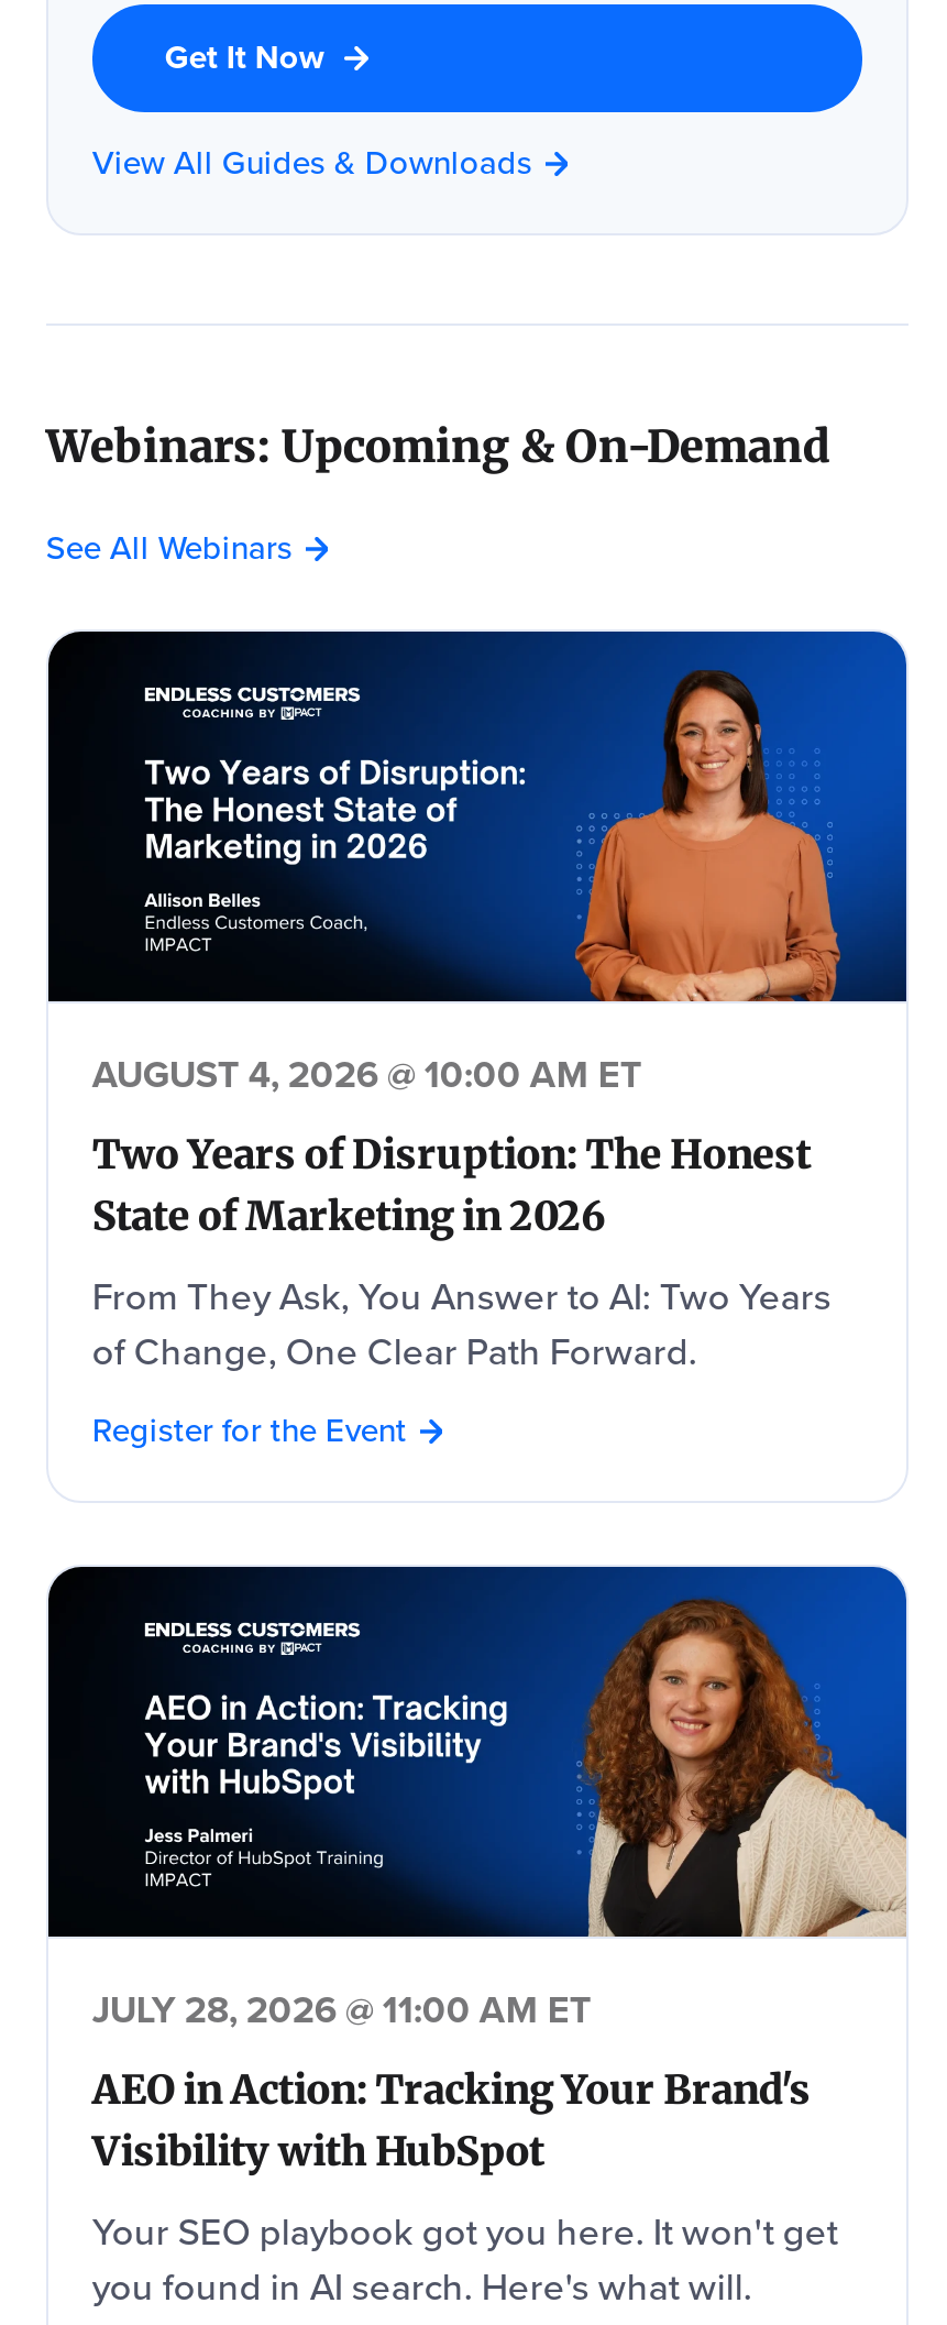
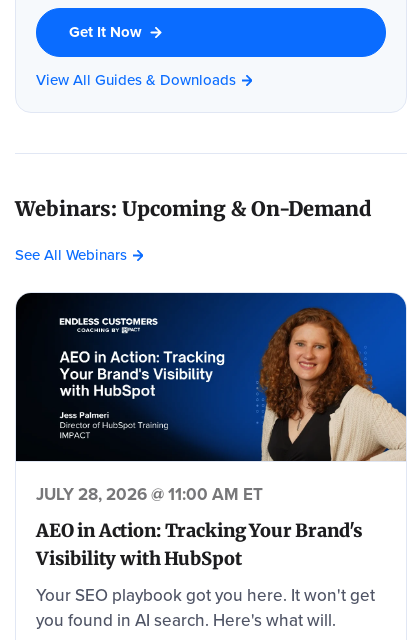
- [image]
- AUGUST 4, 2026 @ 10:00 AM ET
- Two Years of Disruption: The Honest
- State of Marketing in 2026
- From They Ask, You Answer to AI: Two Years
- of Change, One Clear Path Forward.
- Register for the Event

- [image]
